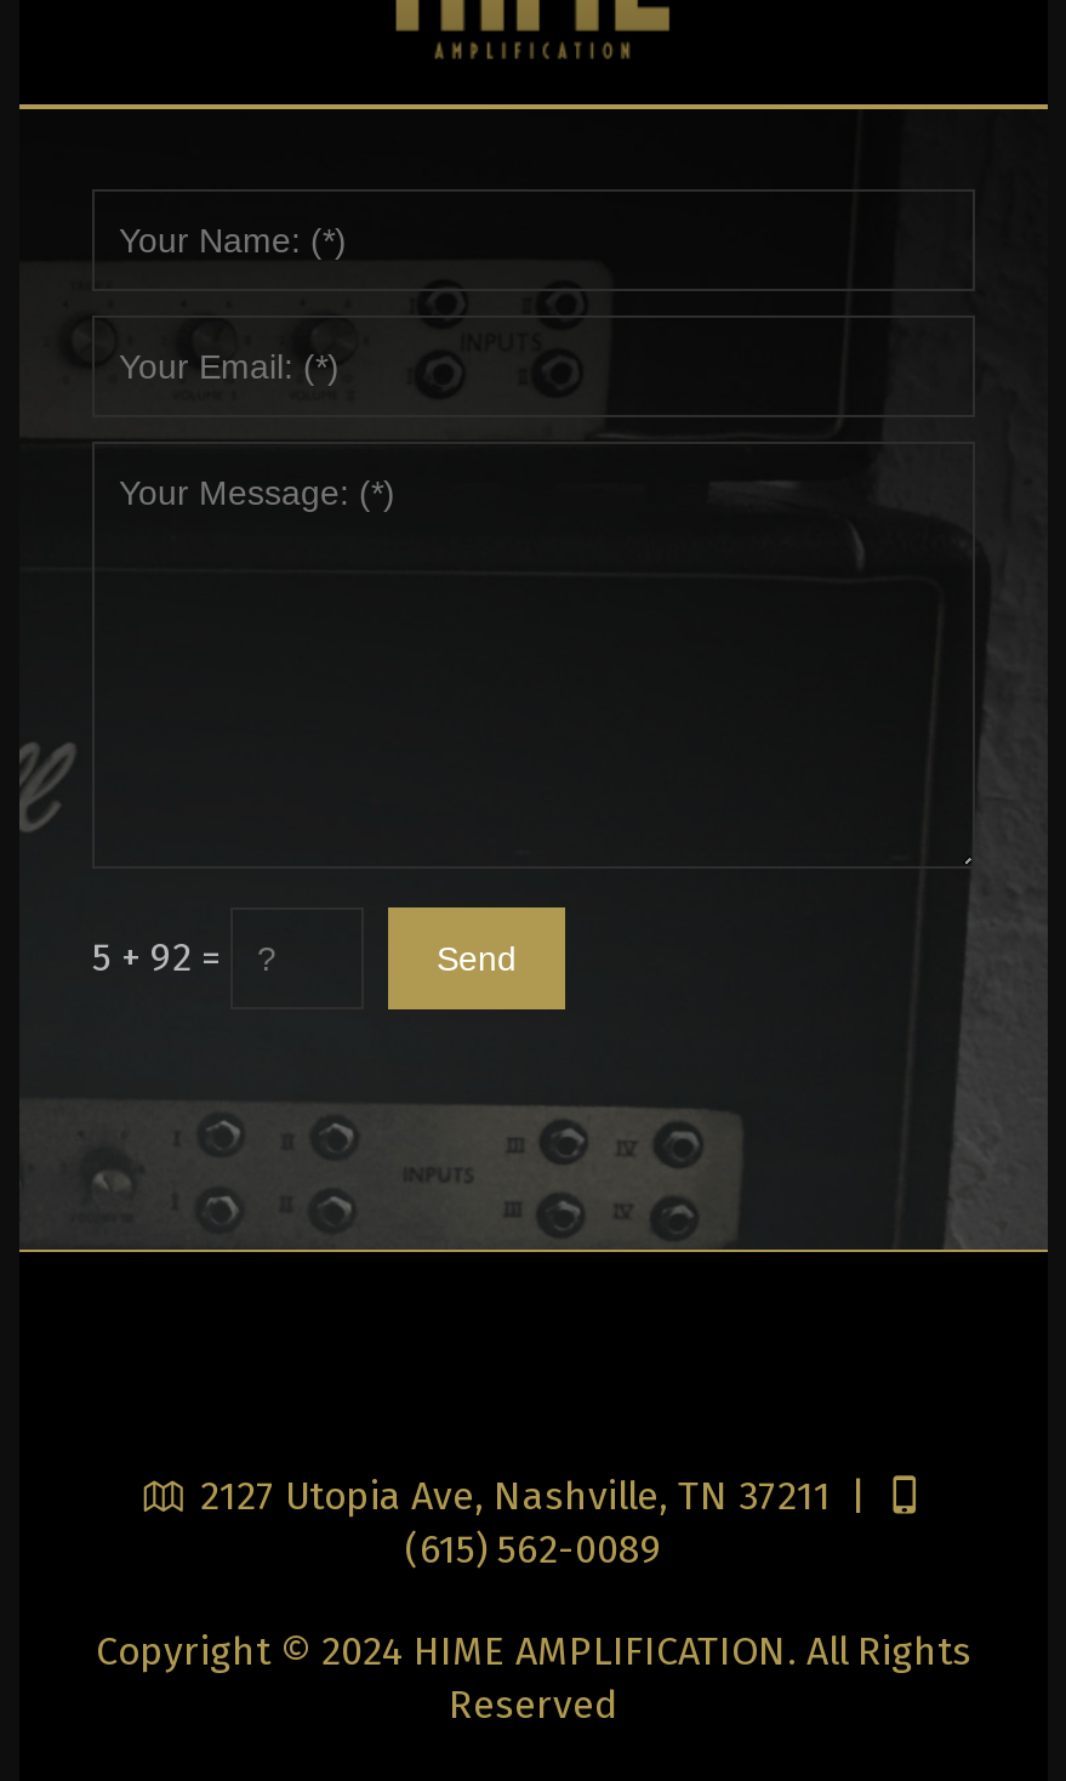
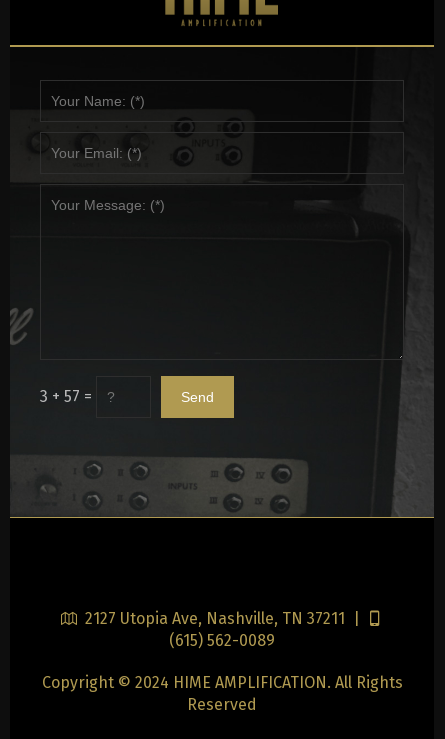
- 5 + 92 =
+ 3 + 57 =
